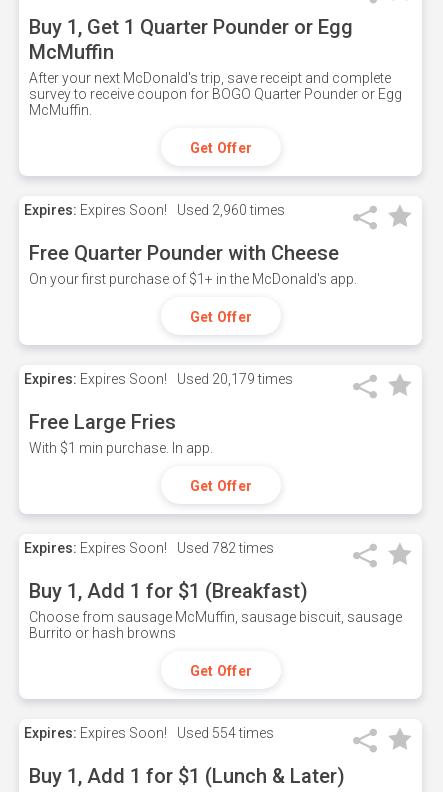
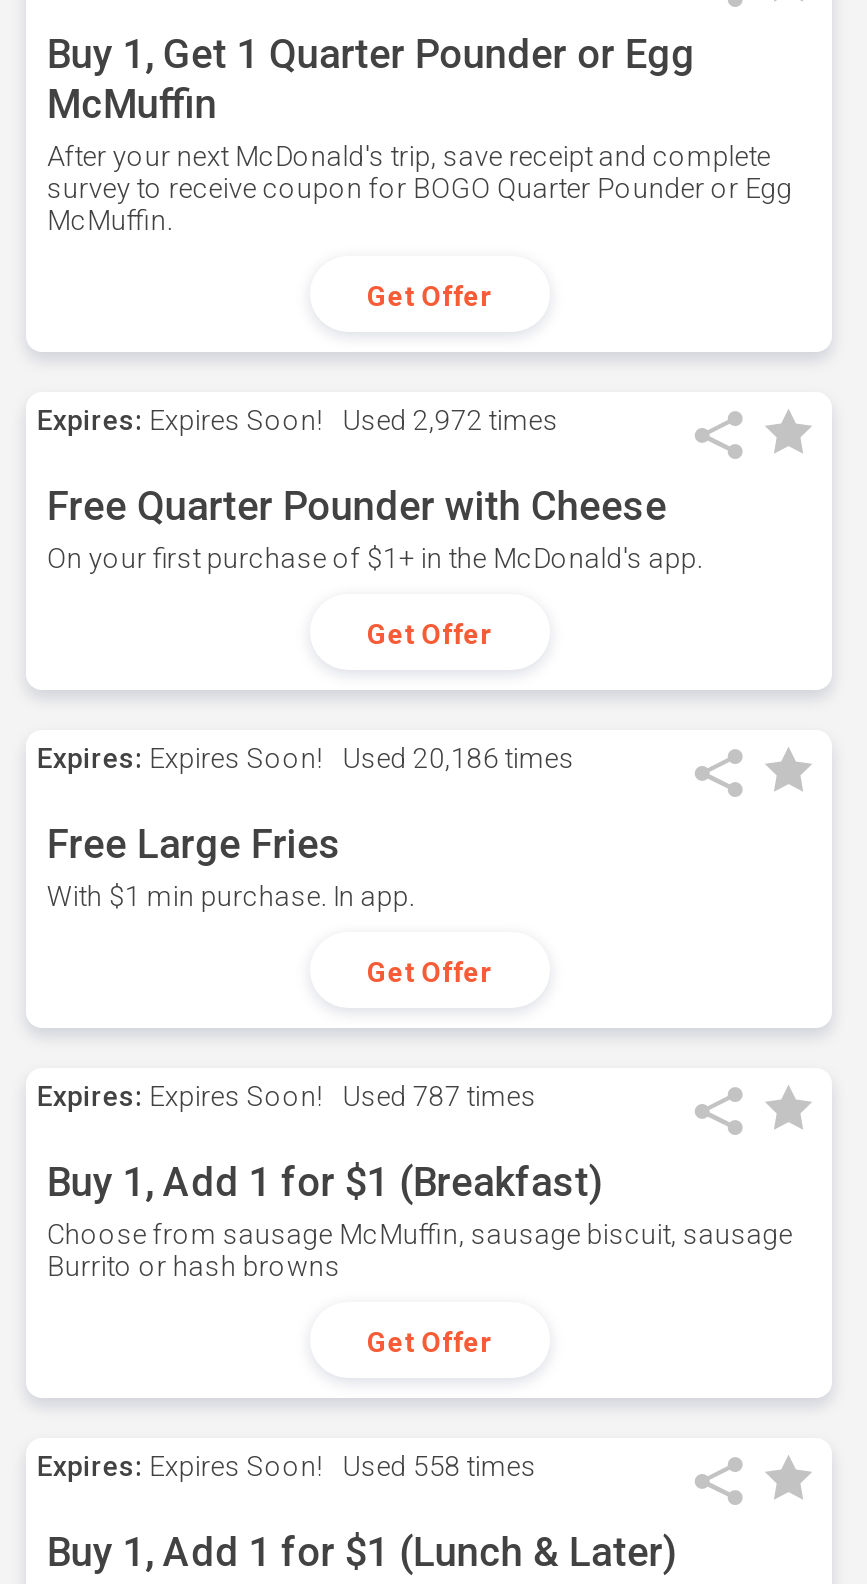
- Expires: Expires Soon! Used 2,960 times
+ Expires: Expires Soon! Used 2,972 times

- Expires: Expires Soon! Used 20,179 times
+ Expires: Expires Soon! Used 20,186 times

- Expires: Expires Soon! Used 782 times
+ Expires: Expires Soon! Used 787 times

- Expires: Expires Soon! Used 554 times
+ Expires: Expires Soon! Used 558 times
